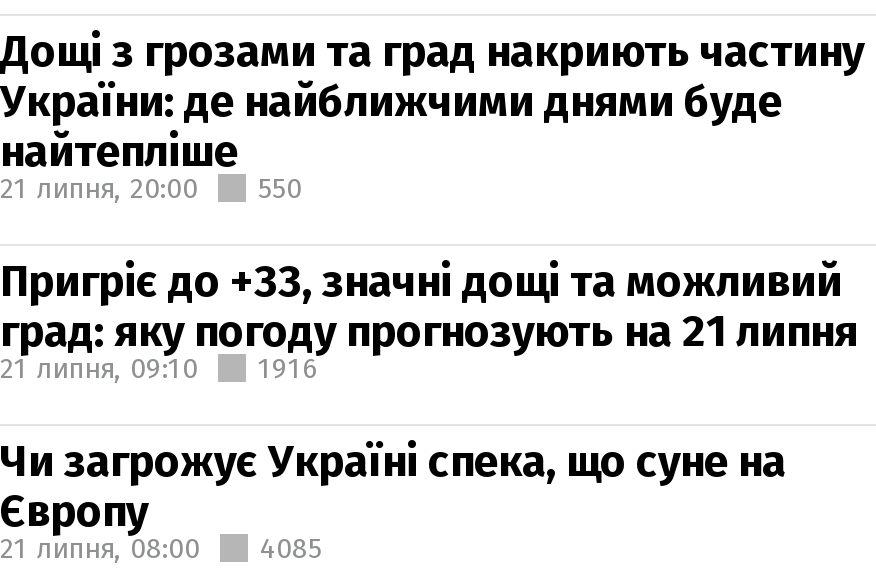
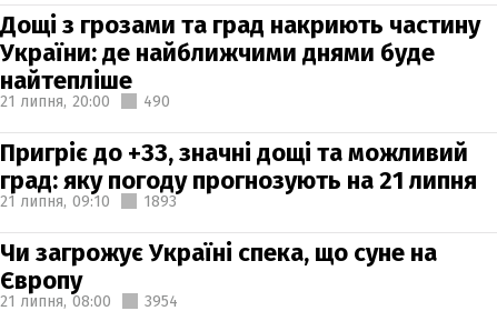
- 21 липня, 20:00 550
+ 21 липня, 20:00 490

- 1916
+ 1893

- 21 липня, 08:00 4085
+ 21 липня, 08:00 3954
